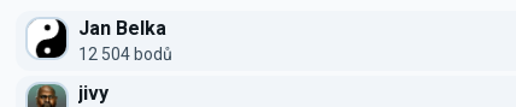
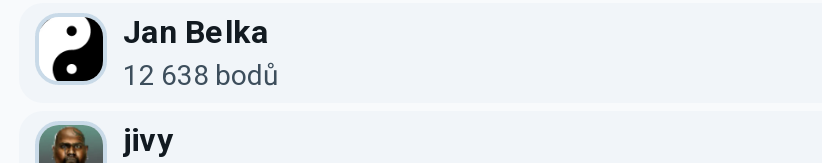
- 12 504 bodů
+ 12 638 bodů
